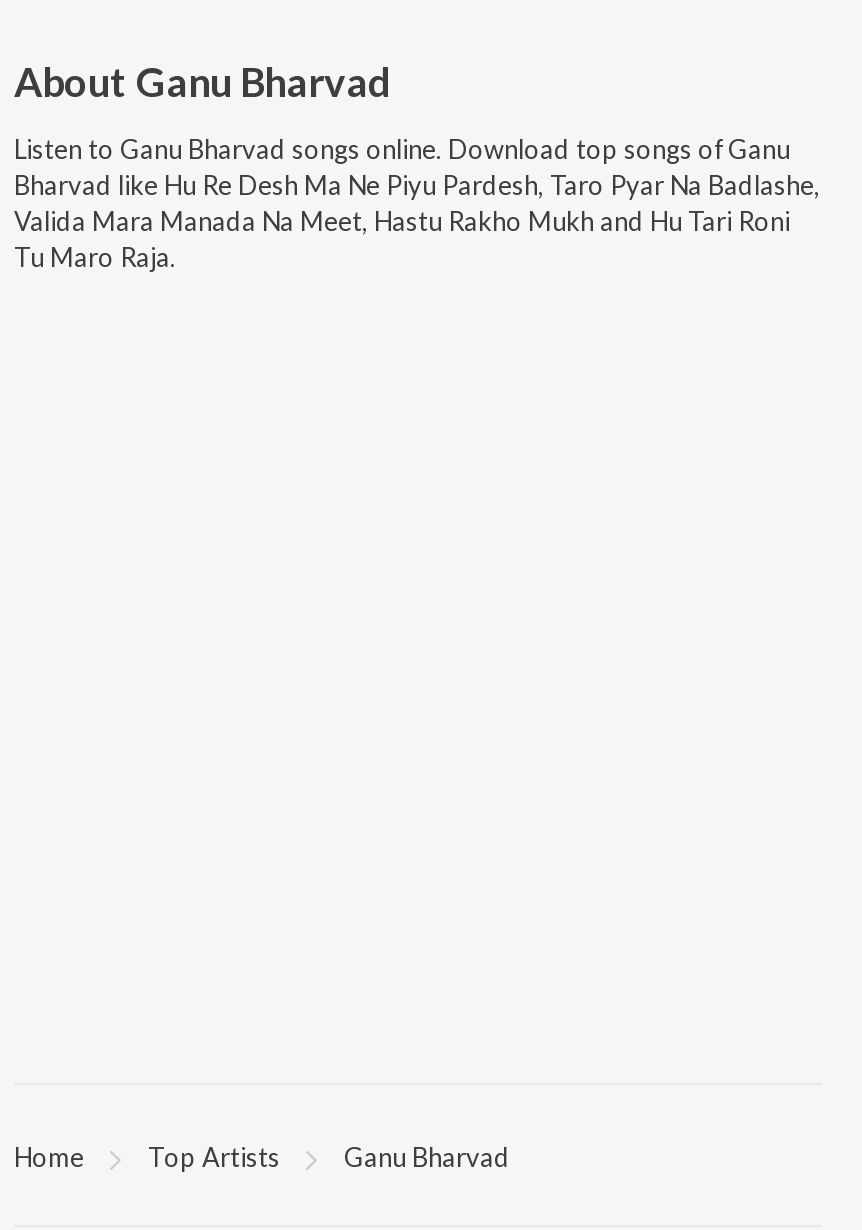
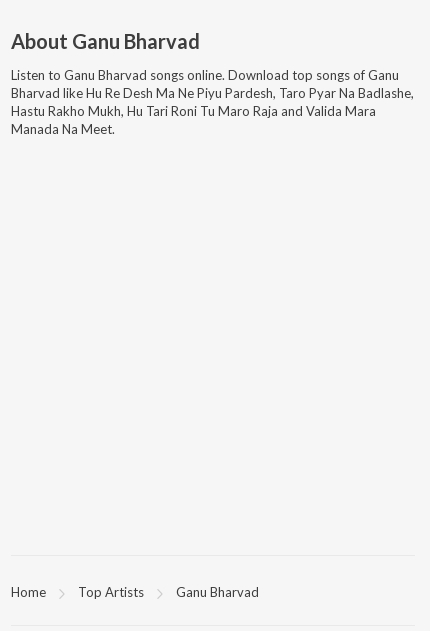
- Valida Mara Manada Na Meet, Hastu Rakho Mukh and Hu Tari Roni
- Tu Maro Raja.
+ Hastu Rakho Mukh, Hu Tari Roni Tu Maro Raja and Valida Mara
+ Manada Na Meet.
